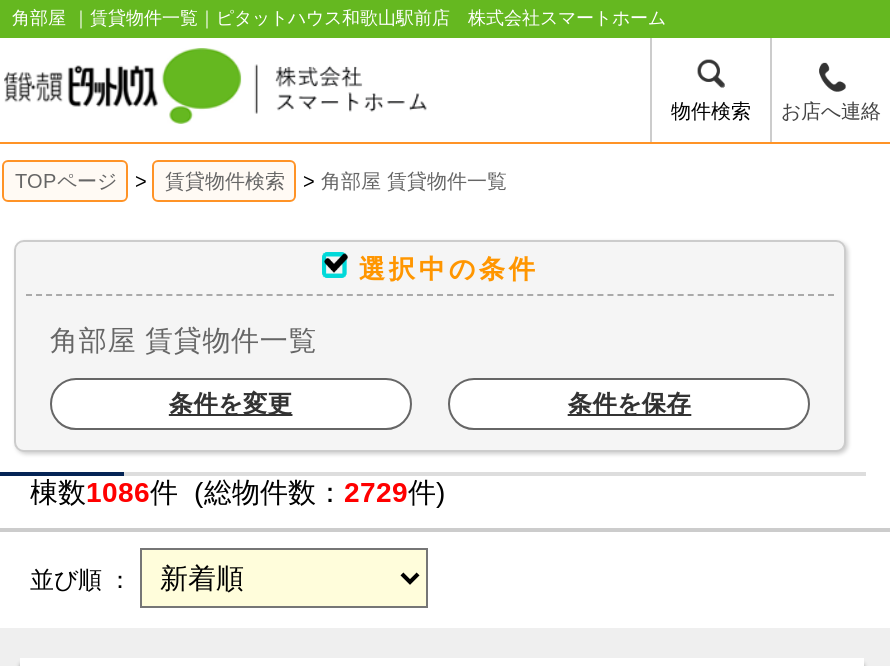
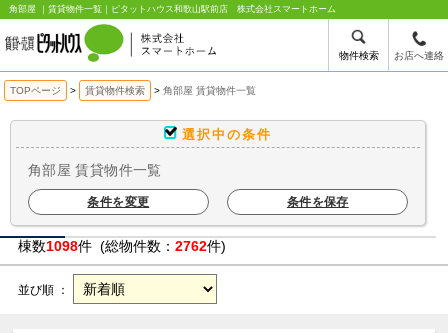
- 棟数1086件 (総物件数：2729件)
+ 棟数1098件 (総物件数：2762件)
